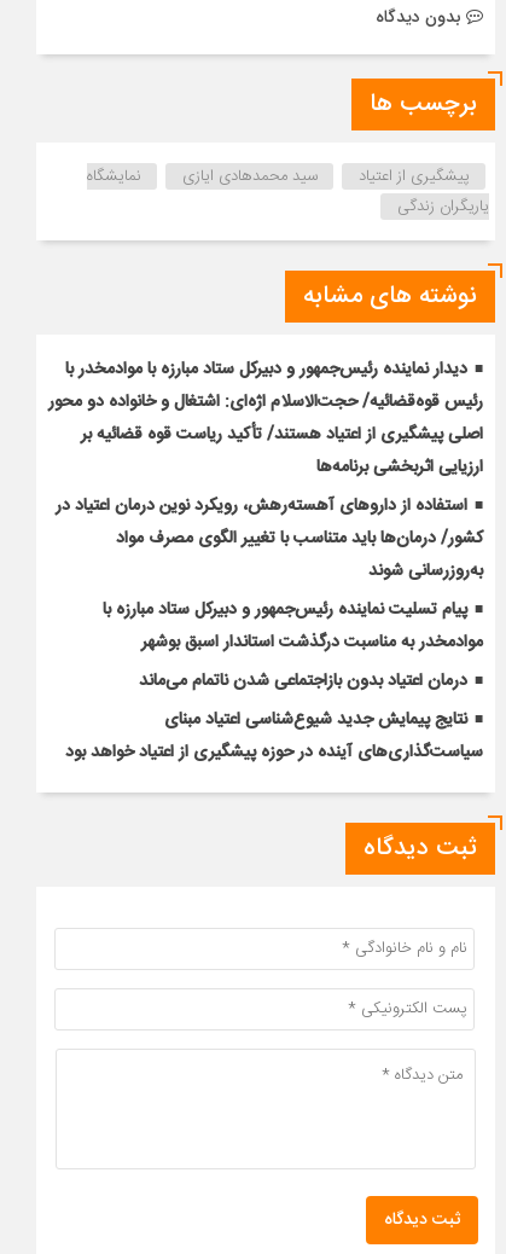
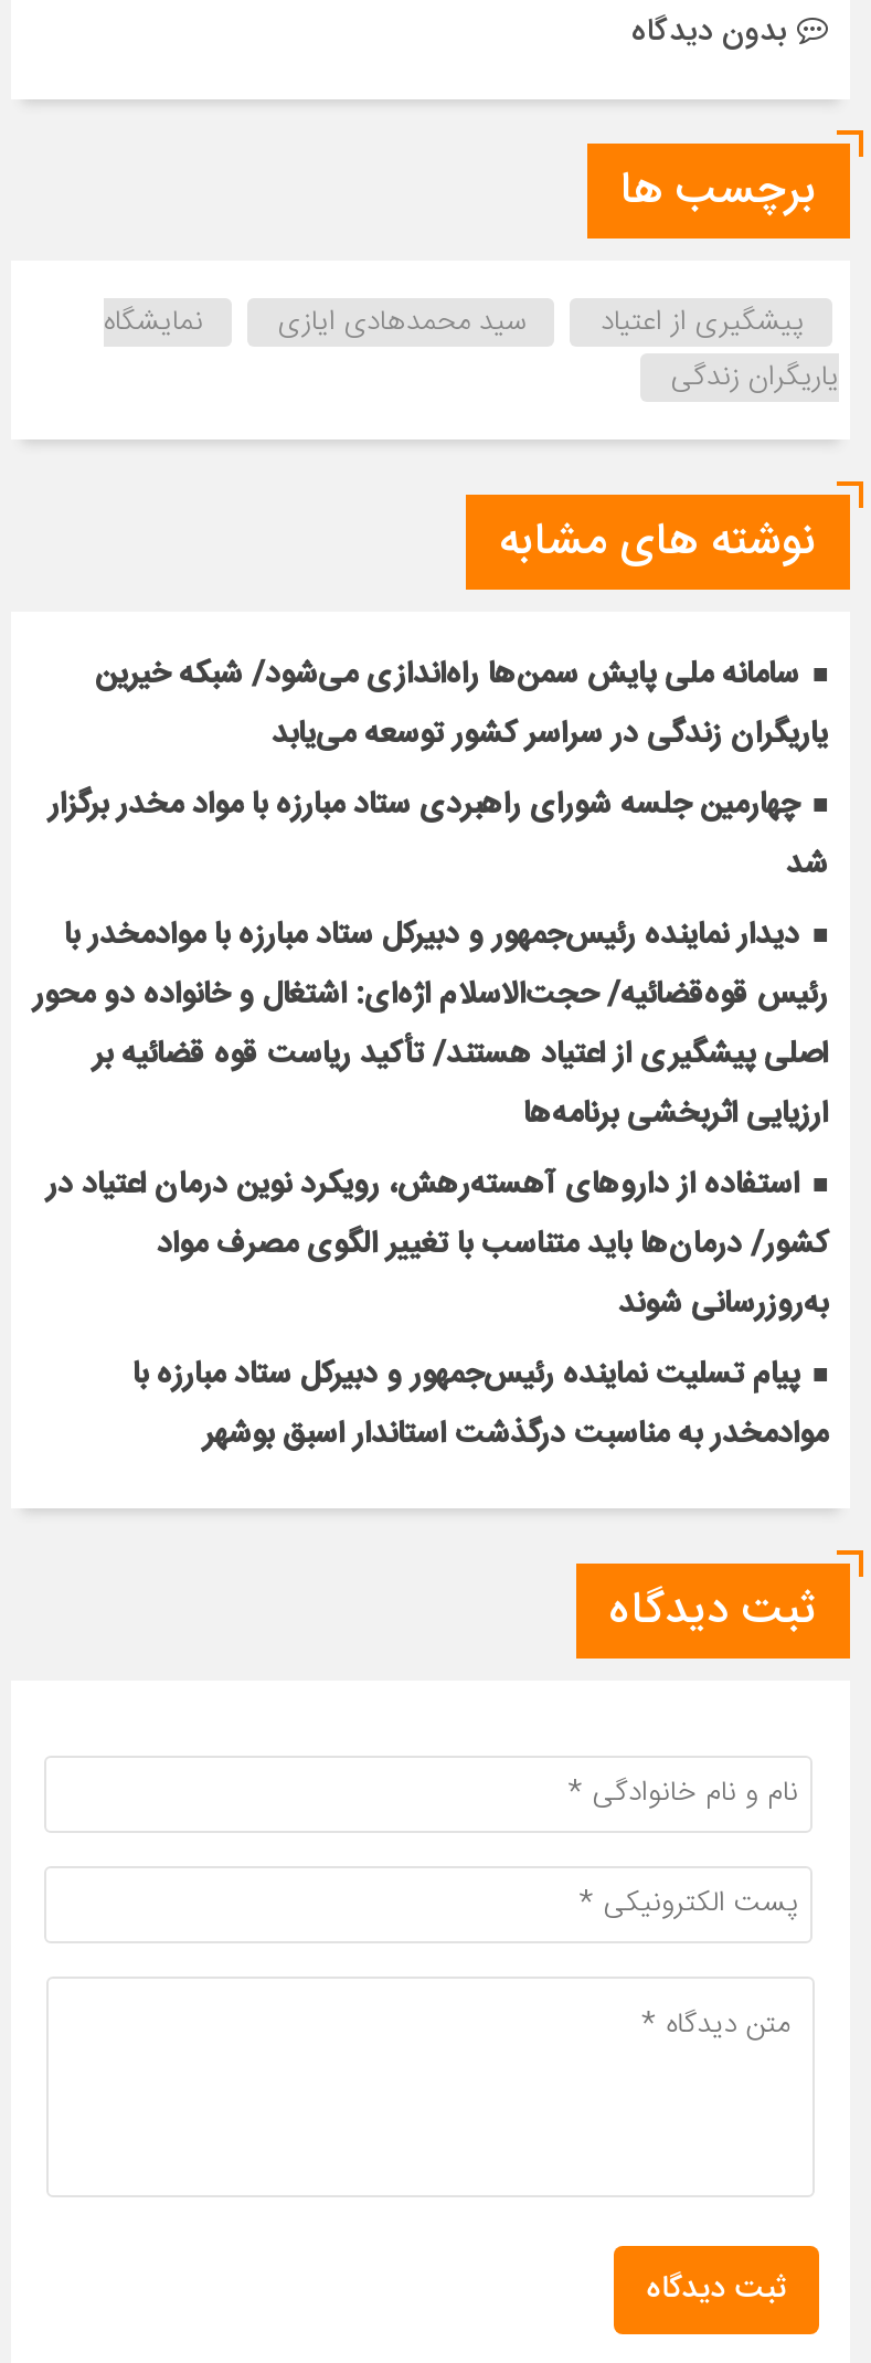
+ سامانه ملی پایش سمن‌ها راه‌اندازی می‌شود/ شبکه خیرین
+ یاریگران زندگی در سراسر کشور توسعه می‌یابد
+ چهارمین جلسه شورای راهبردی ستاد مبارزه با مواد مخدر برگزار
+ شد

moved down: دیدار نماینده رئیس‌جمهور و دبیرکل ستاد مبارزه با موادمخدر با | رئیس قوه‌قضائیه/ حجت‌الاسلام اژه‌ای: اشتغال و خانواده دو محور | اصلی پیشگیری از اعتیاد هستند/ تأکید ریاست قوه قضائیه بر | ... | پیام تسلیت نماینده رئیس‌جمهور و دبیرکل ستاد مبارزه با | موادمخدر به مناسبت درگذشت استاندار اسبق بوشهر

- درمان اعتیاد بدون بازاجتماعی شدن ناتمام می‌ماند
- نتایج پیمایش جدید شیوع‌شناسی اعتیاد مبنای
- سیاست‌گذاری‌های آینده در حوزه پیشگیری از اعتیاد خواهد بود
